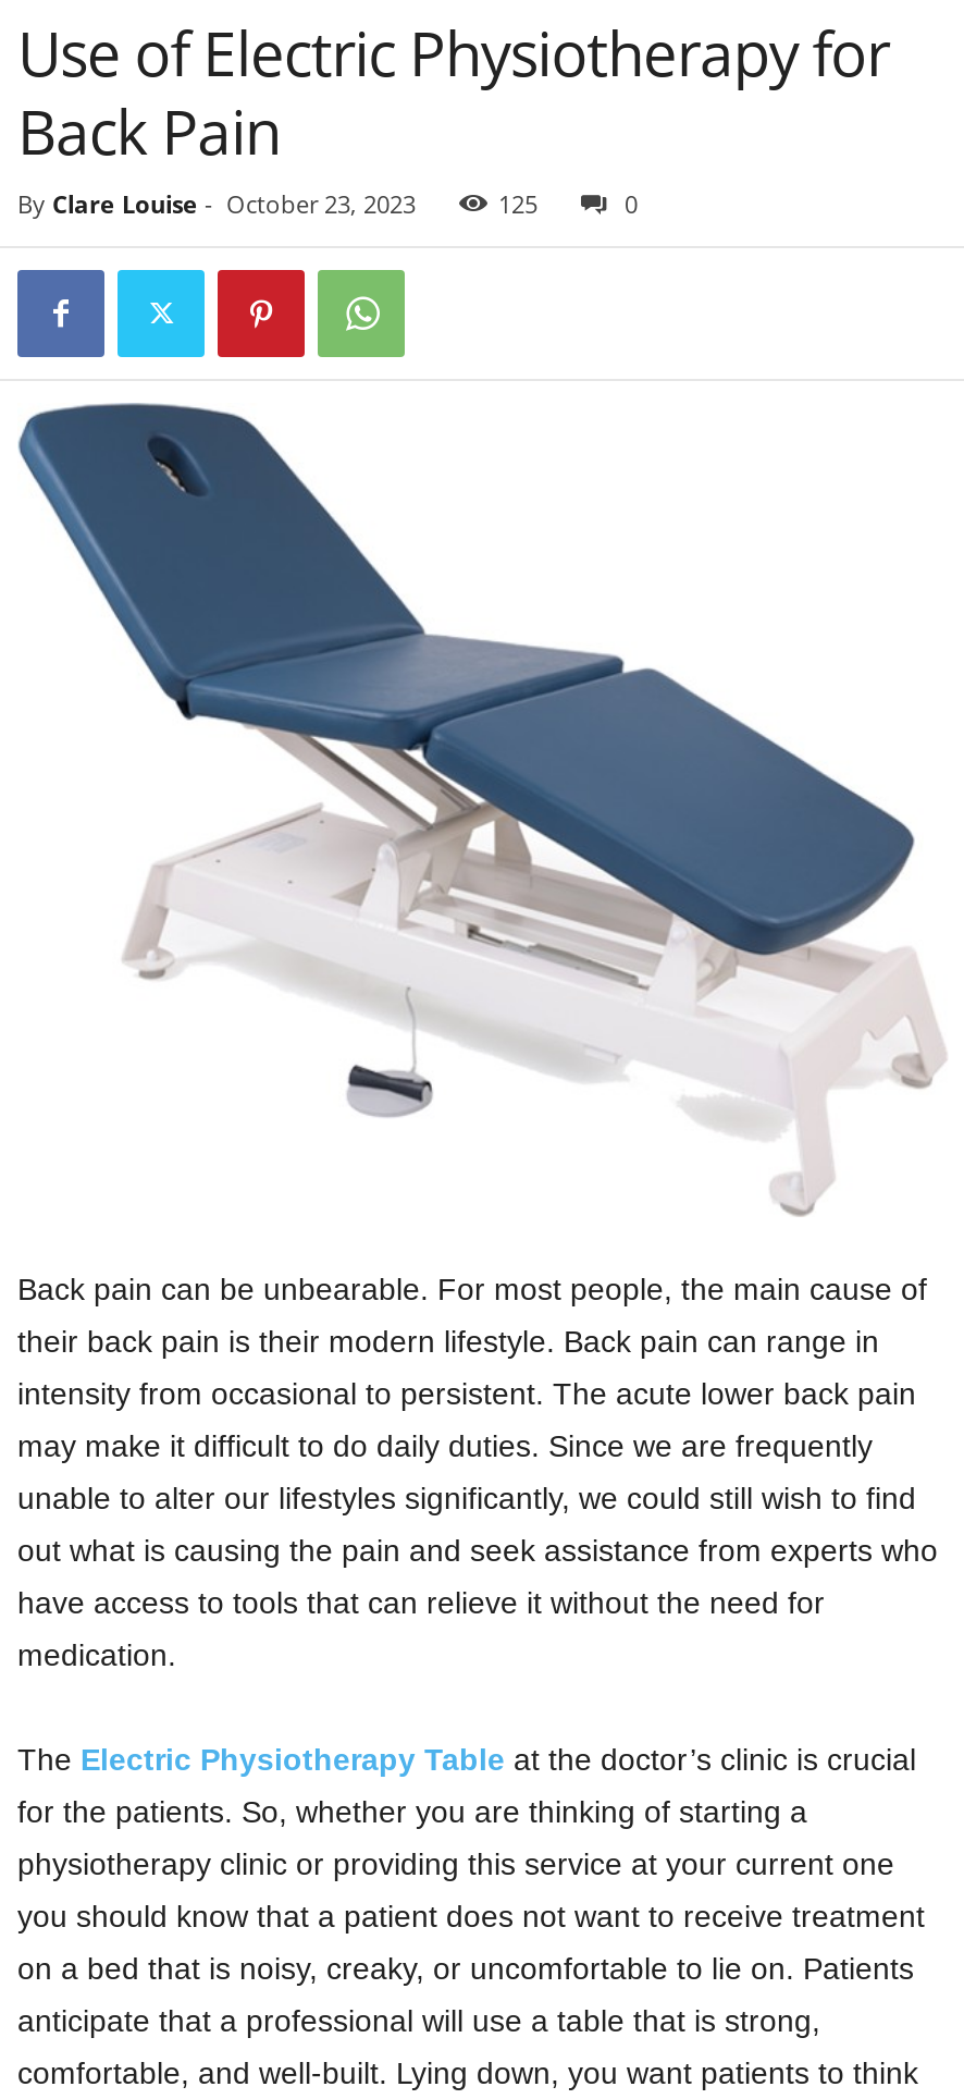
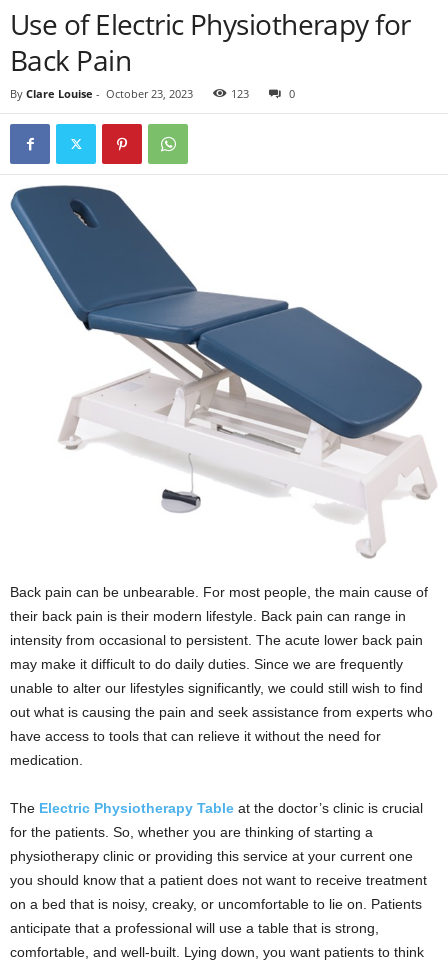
- 125
+ 123
